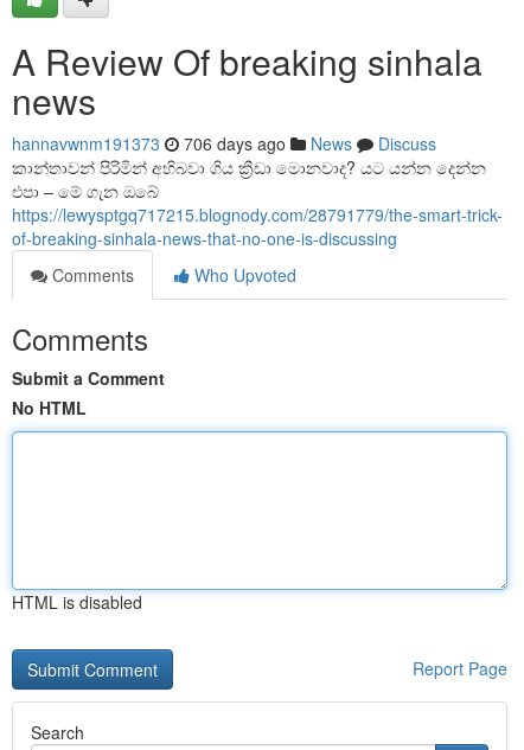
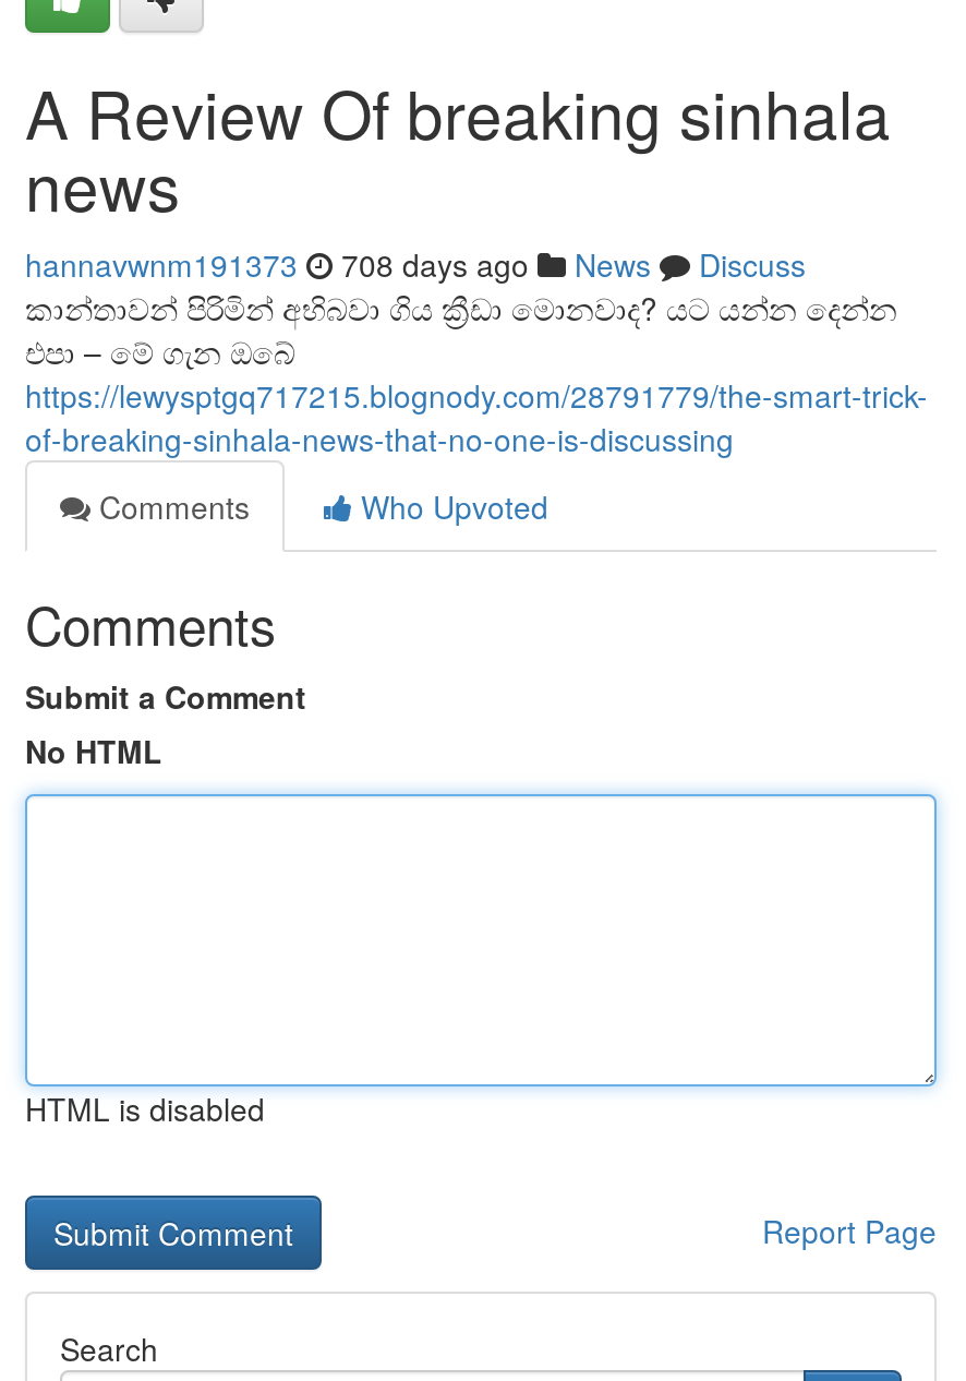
- hannavwnm191373 706 days ago News Discuss
+ hannavwnm191373 708 days ago News Discuss
